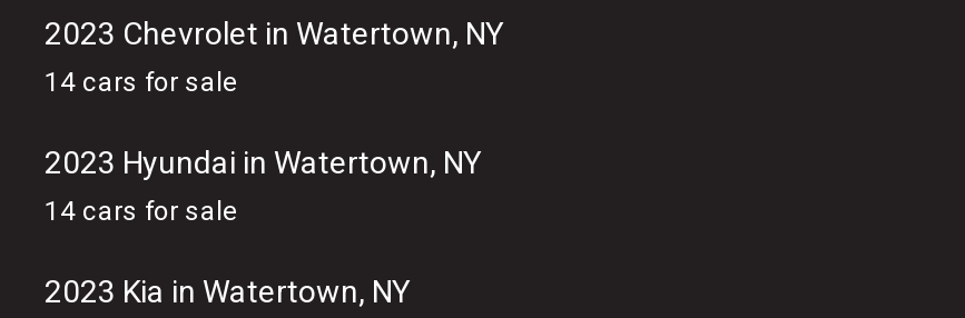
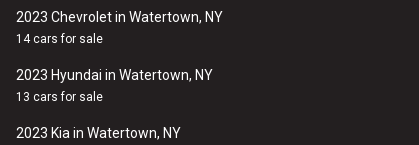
- 14 cars for sale
+ 13 cars for sale
